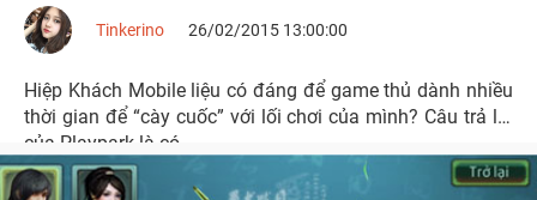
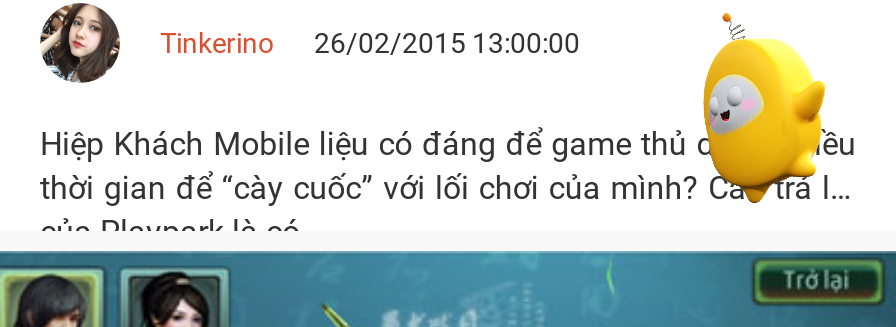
+ [image]
